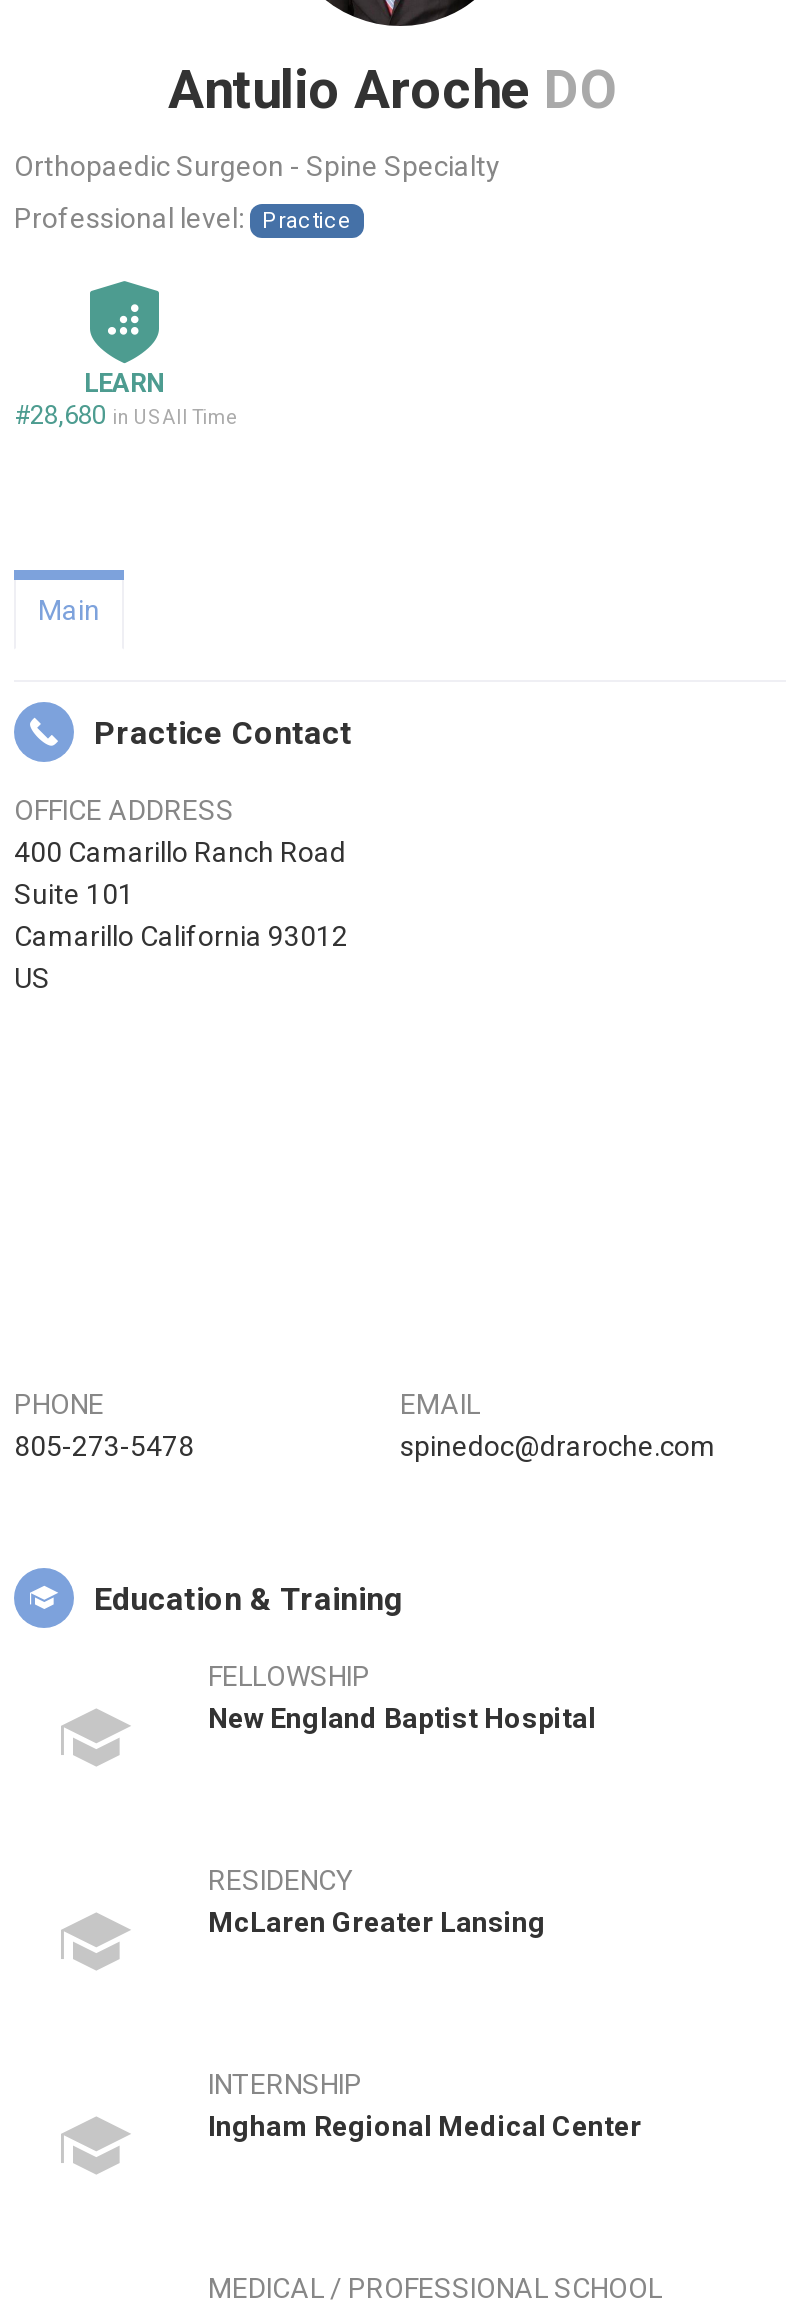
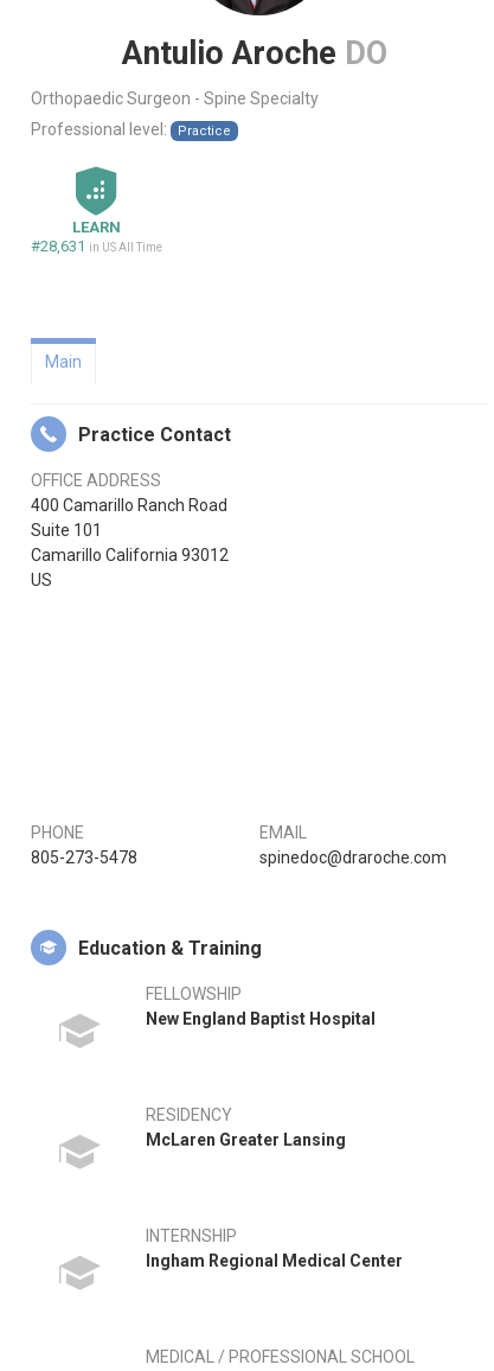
- #28,680 in US All Time
+ #28,631 in US All Time
